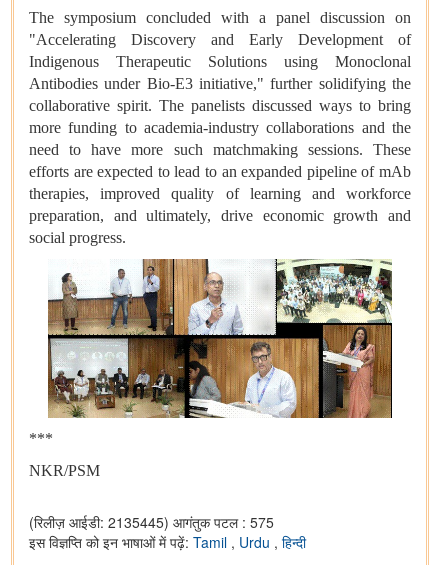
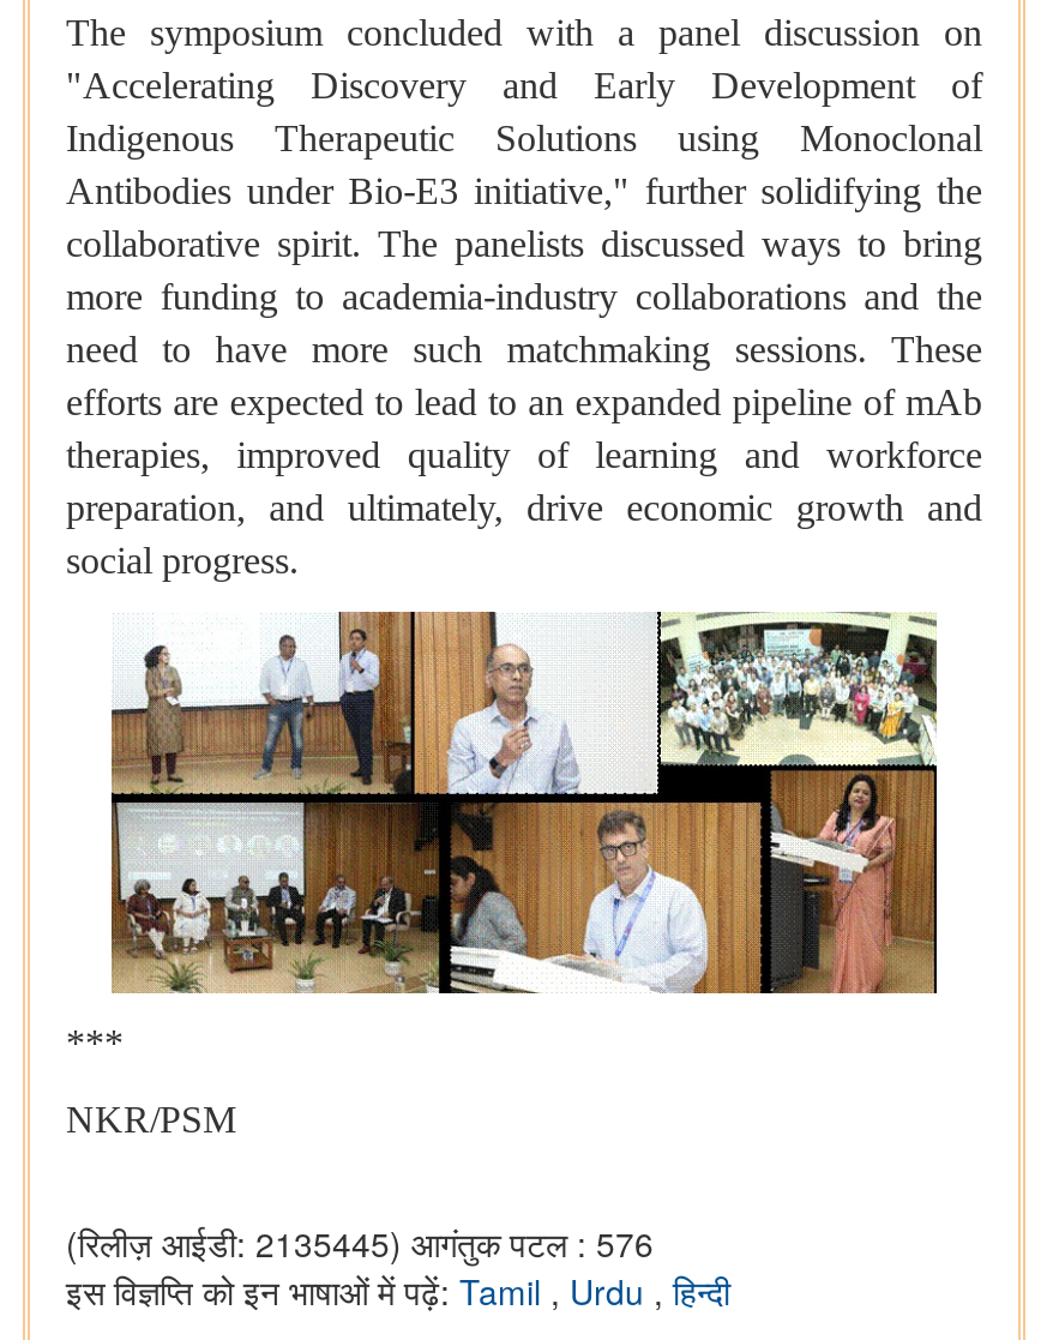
- (रिलीज़ आईडी: 2135445) आगंतुक पटल : 575
+ (रिलीज़ आईडी: 2135445) आगंतुक पटल : 576
